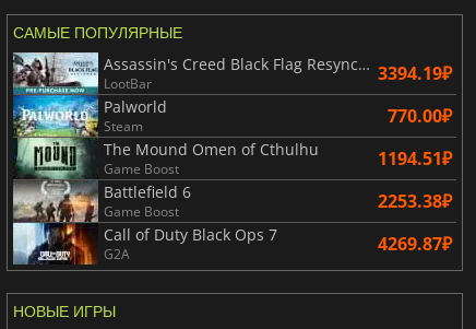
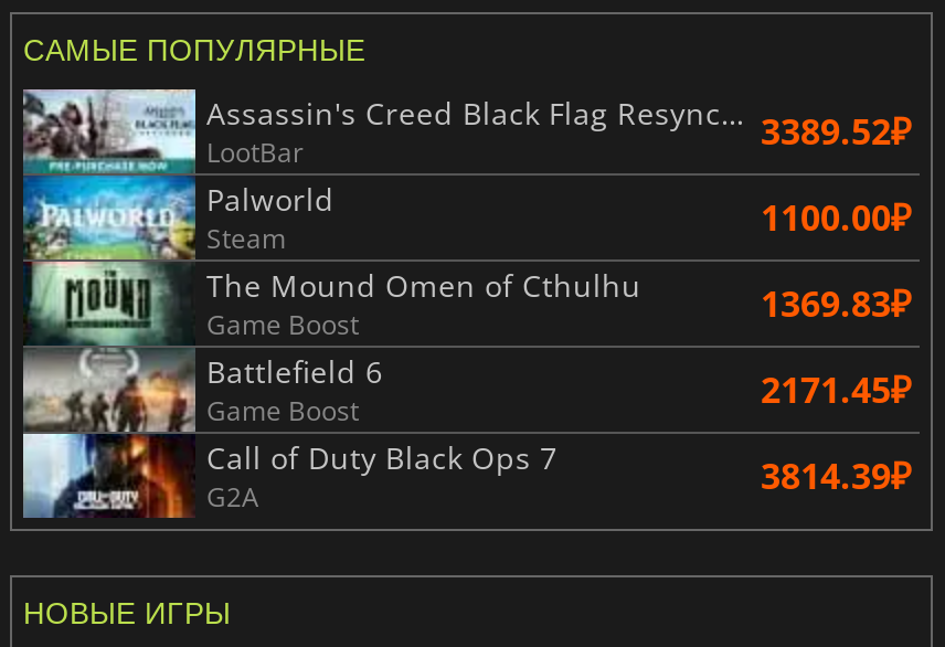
- 3394.19₽
+ 3389.52₽

- 770.00₽
+ 1100.00₽

- 1194.51₽
+ 1369.83₽

- 2253.38₽
+ 2171.45₽

- 4269.87₽
+ 3814.39₽
